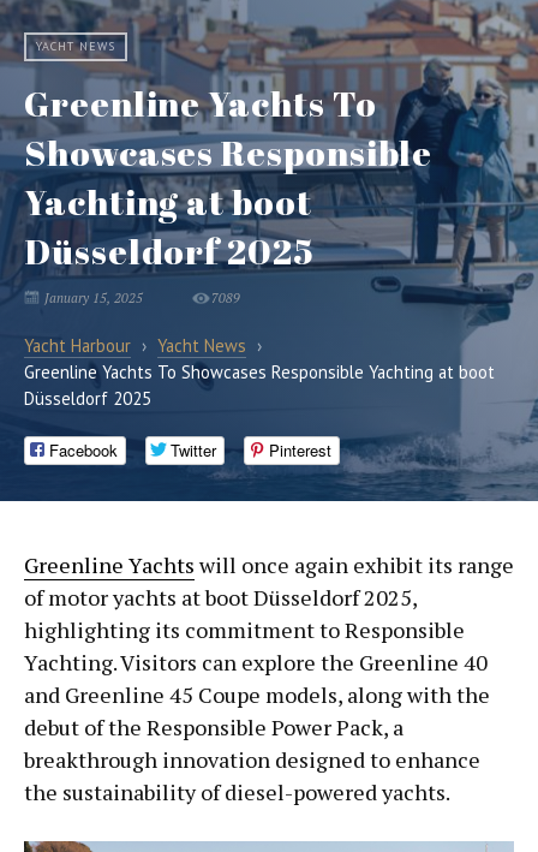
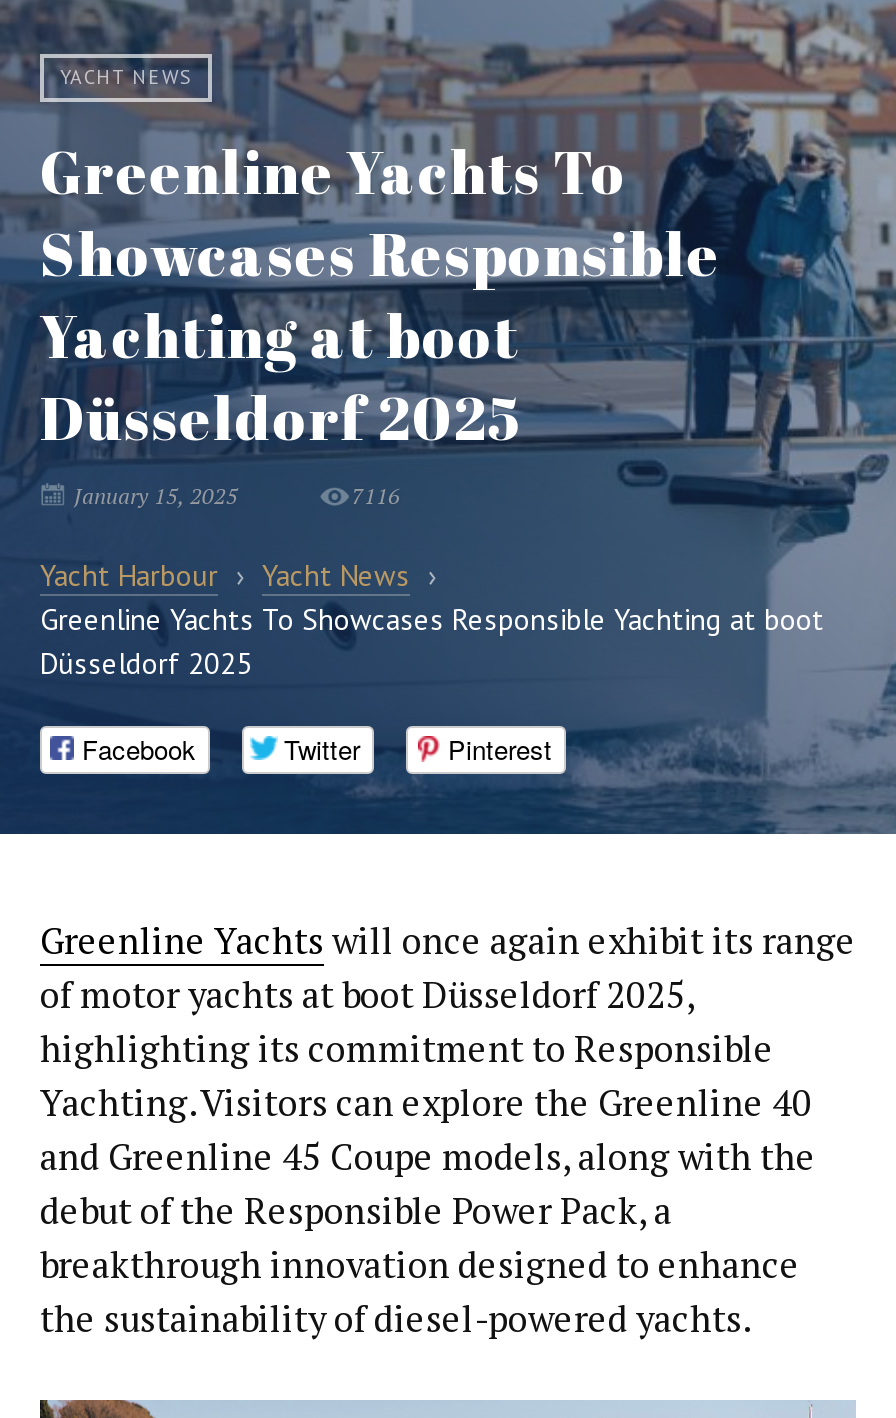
- 7089
+ 7116
